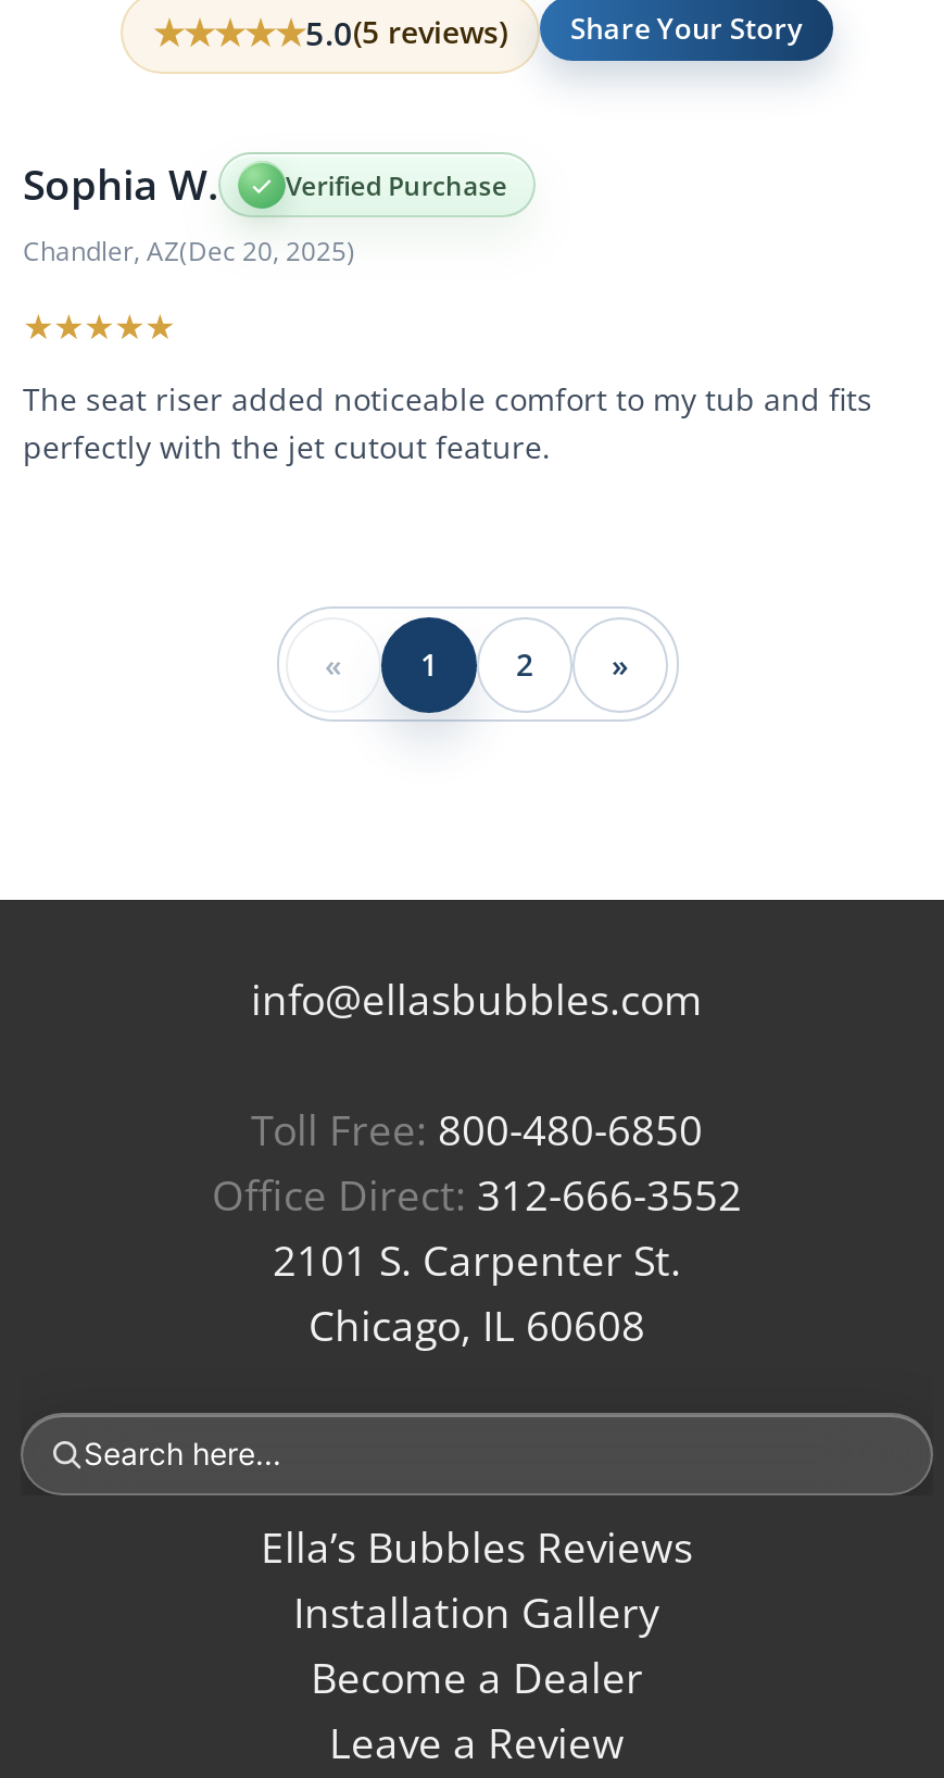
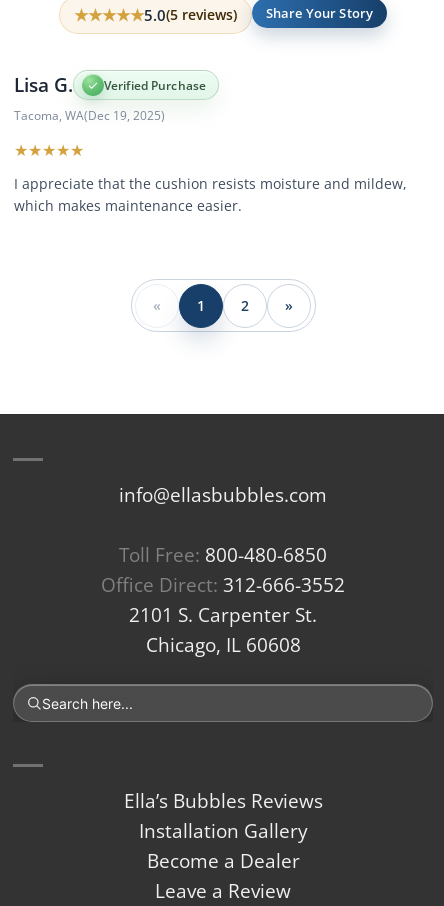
- Sophia W.
+ Lisa G.

- Chandler, AZ(Dec 20, 2025)
+ Tacoma, WA(Dec 19, 2025)

- The seat riser added noticeable comfort to my tub and fits
- perfectly with the jet cutout feature.
+ I appreciate that the cushion resists moisture and mildew,
+ which makes maintenance easier.
